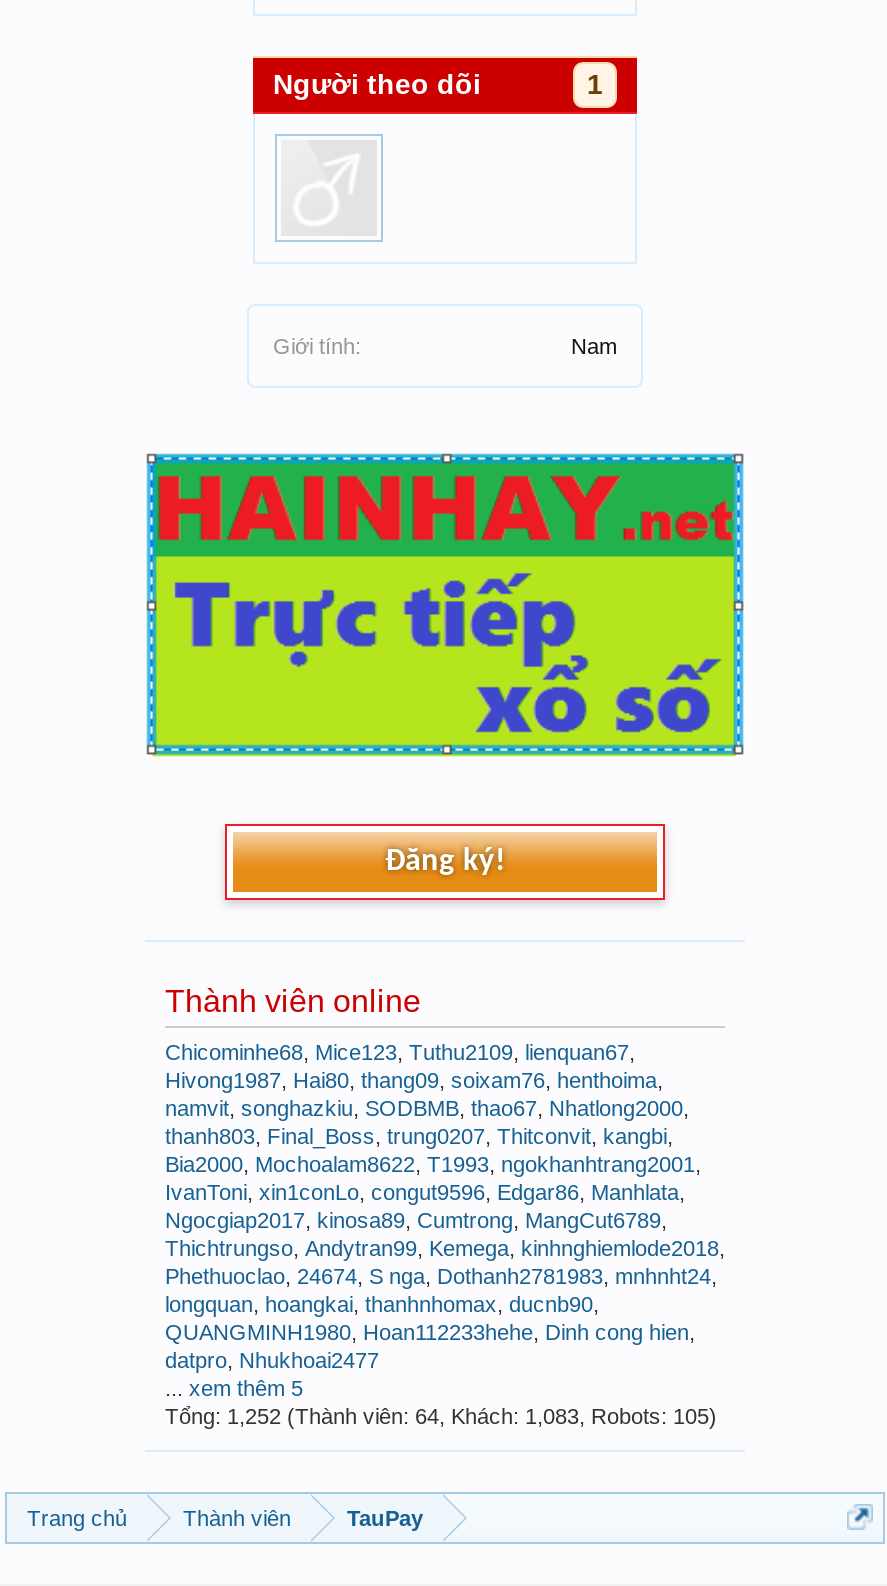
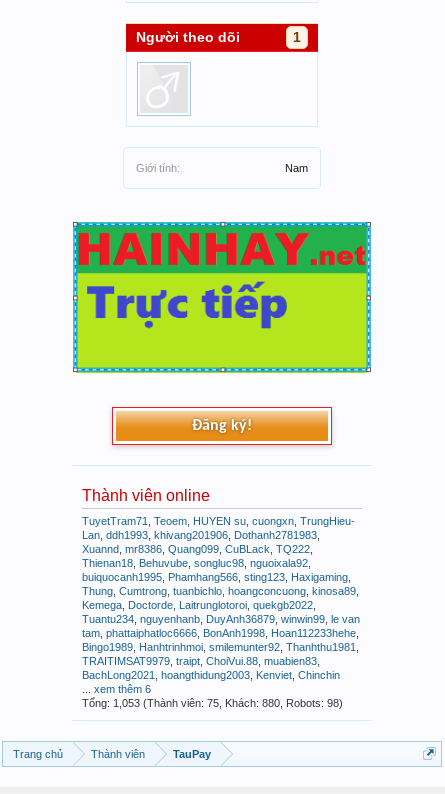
- [image]

- [image]

- Chicominhe68, Mice123, Tuthu2109, lienquan67,
- Hivong1987, Hai80, thang09, soixam76, henthoima,
- namvit, songhazkiu, SODBMB, thao67, Nhatlong2000,
- thanh803, Final_Boss, trung0207, Thitconvit, kangbi,
- Bia2000, Mochoalam8622, T1993, ngokhanhtrang2001,
- IvanToni, xin1conLo, congut9596, Edgar86, Manhlata,
- Ngocgiap2017, kinosa89, Cumtrong, MangCut6789,
- Thichtrungso, Andytran99, Kemega, kinhnghiemlode2018,
- Phethuoclao, 24674, S nga, Dothanh2781983, mnhnht24,
- longquan, hoangkai, thanhnhomax, ducnb90,
- QUANGMINH1980, Hoan112233hehe, Dinh cong hien,
- datpro, Nhukhoai2477
- ... xem thêm 5
- Tổng: 1,252 (Thành viên: 64, Khách: 1,083, Robots: 105)
+ TuyetTram71, Teoem, HUYEN su, cuongxn, TrungHieu-
+ Lan, ddh1993, khivang201906, Dothanh2781983,
+ Xuannd, mr8386, Quang099, CuBLack, TQ222,
+ Thienan18, Behuvube, songluc98, nguoixala92,
+ buiquocanh1995, Phamhang566, sting123, Haxigaming,
+ Thung, Cumtrong, tuanbichlo, hoangconcuong, kinosa89,
+ Kemega, Doctorde, Laitrunglotoroi, quekgb2022,
+ Tuantu234, nguyenhanb, DuyAnh36879, winwin99, le van
+ tam, phattaiphatloc6666, BonAnh1998, Hoan112233hehe,
+ Bingo1989, Hanhtrinhmoi, smilemunter92, Thanhthu1981,
+ TRAITIMSAT9979, traipt, ChoiVui.88, muabien83,
+ BachLong2021, hoangthidung2003, Kenviet, Chinchin
+ ... xem thêm 6
+ Tổng: 1,053 (Thành viên: 75, Khách: 880, Robots: 98)
